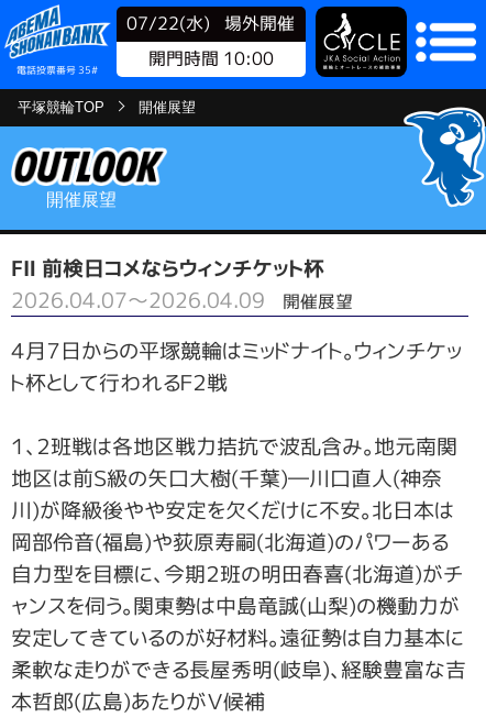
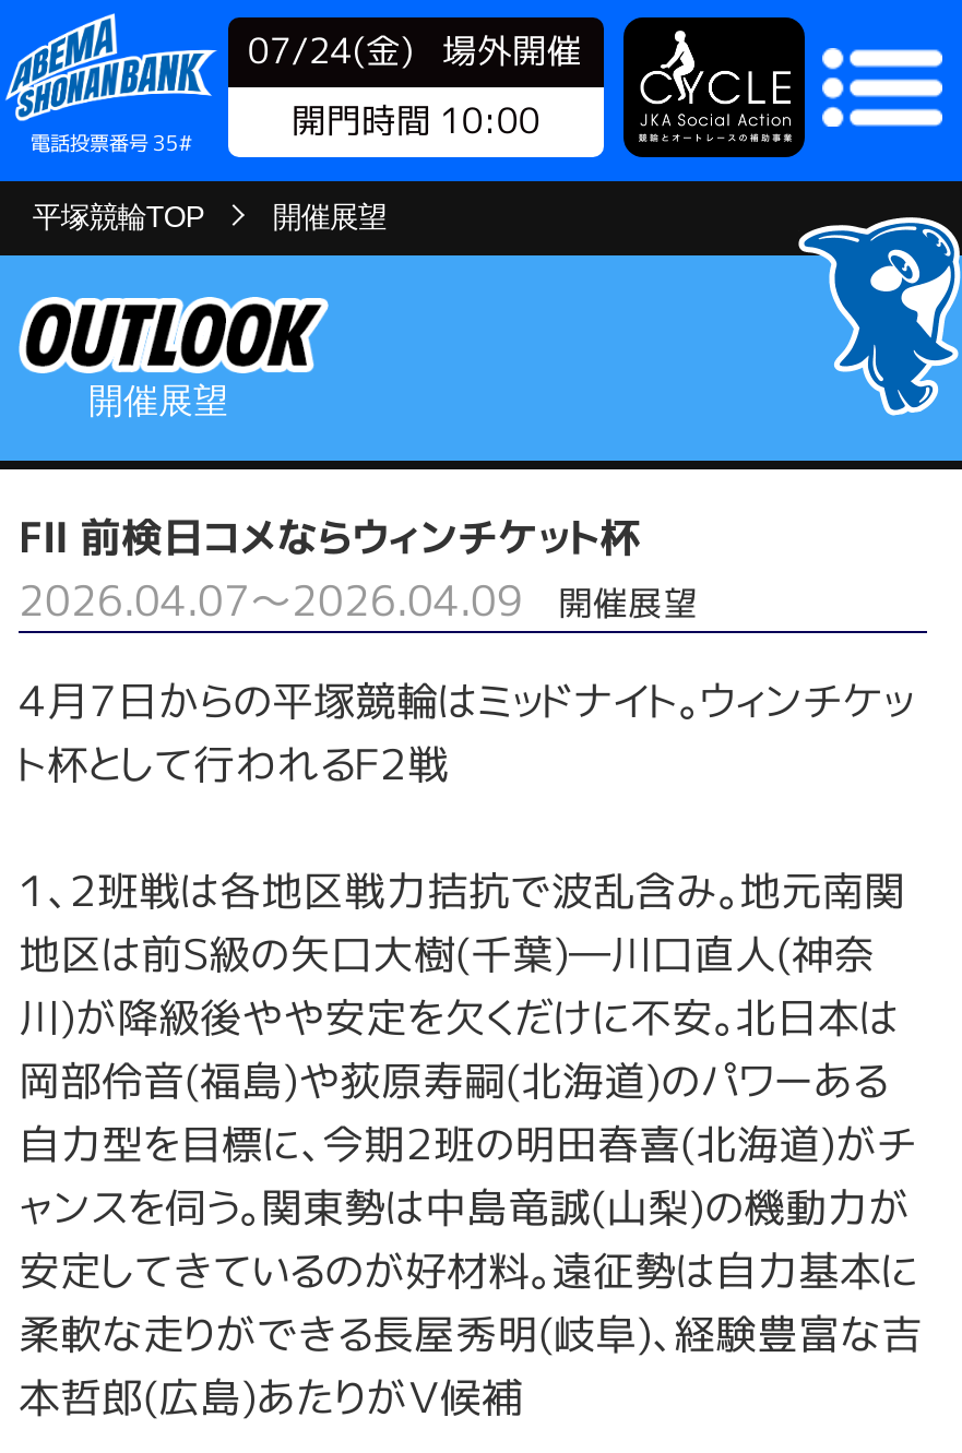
- 07/22(水) 場外開催
+ 07/24(金) 場外開催
